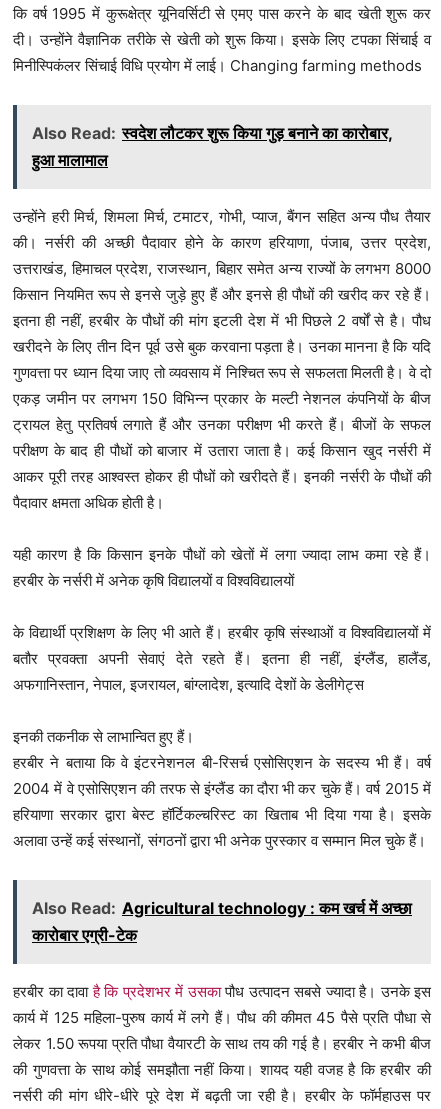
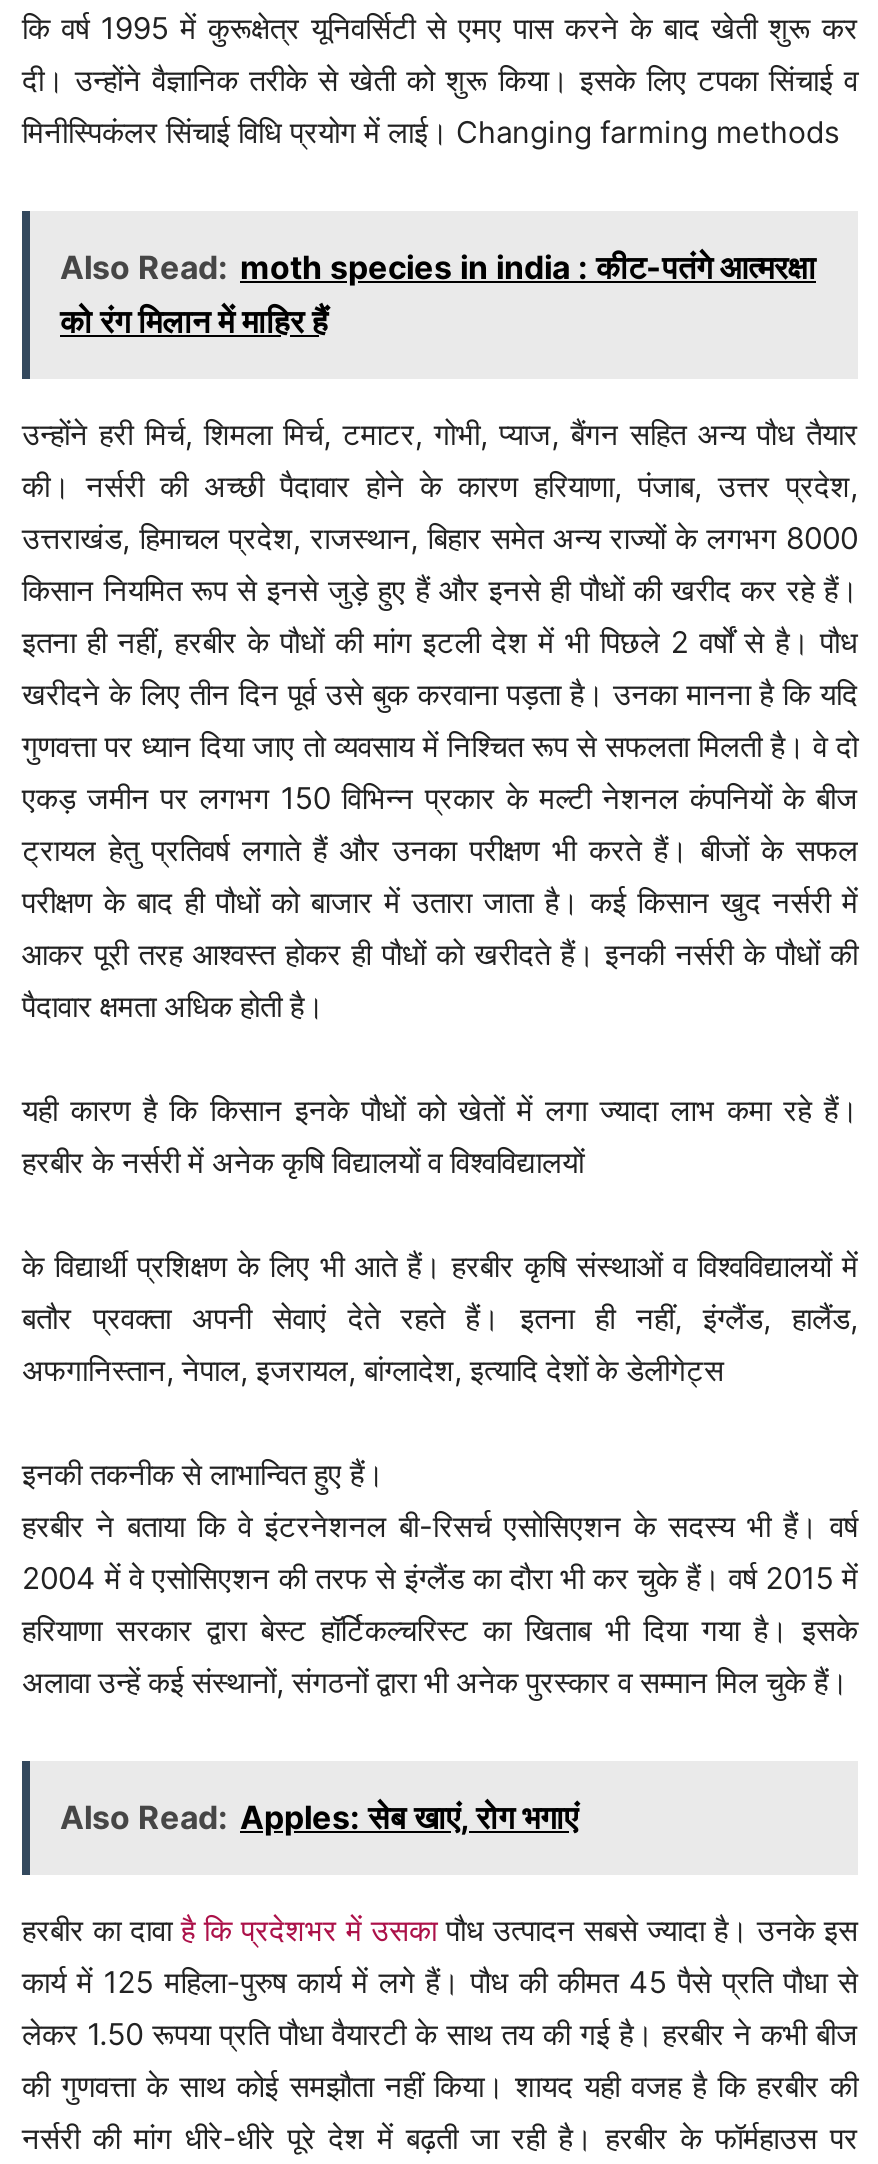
- Also Read: स्वदेश लौटकर शुरू किया गुड़ बनाने का कारोबार,
- हुआ मालामाल
+ Also Read: moth species in india : कीट-पतंगे आत्मरक्षा
+ को रंग मिलान में माहिर हैं

- Also Read: Agricultural technology : कम खर्च में अच्छा
- कारोबार एग्री-टेक
+ Also Read: Apples: सेब खाएं, रोग भगाएं
